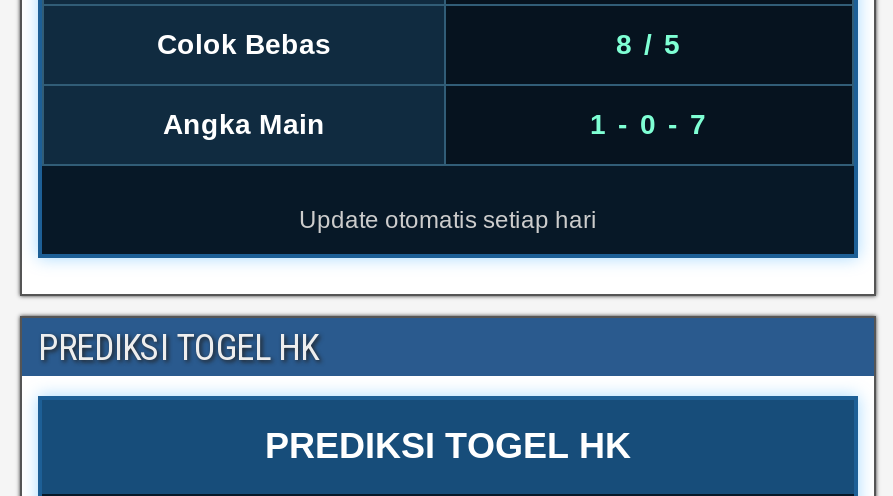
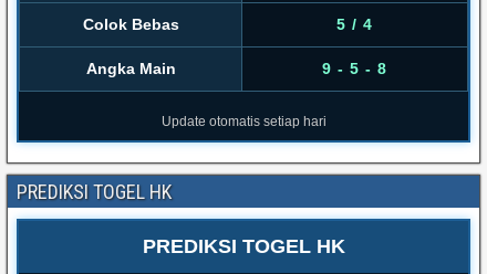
- 8 / 5
+ 5 / 4

- 1 - 0 - 7
+ 9 - 5 - 8
